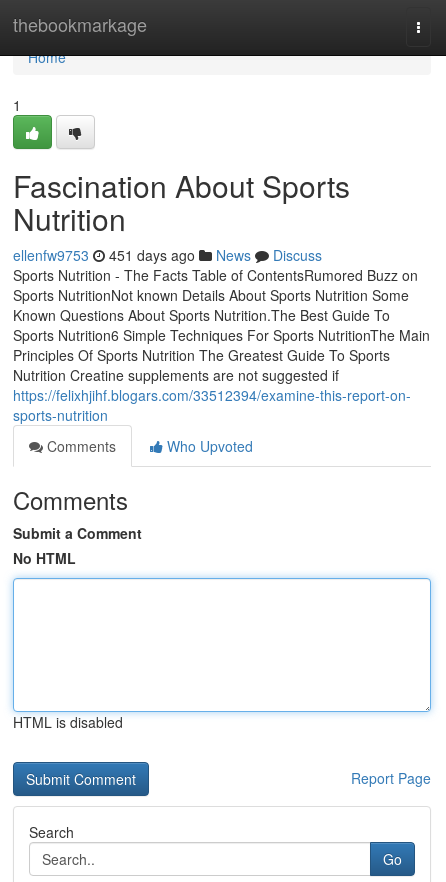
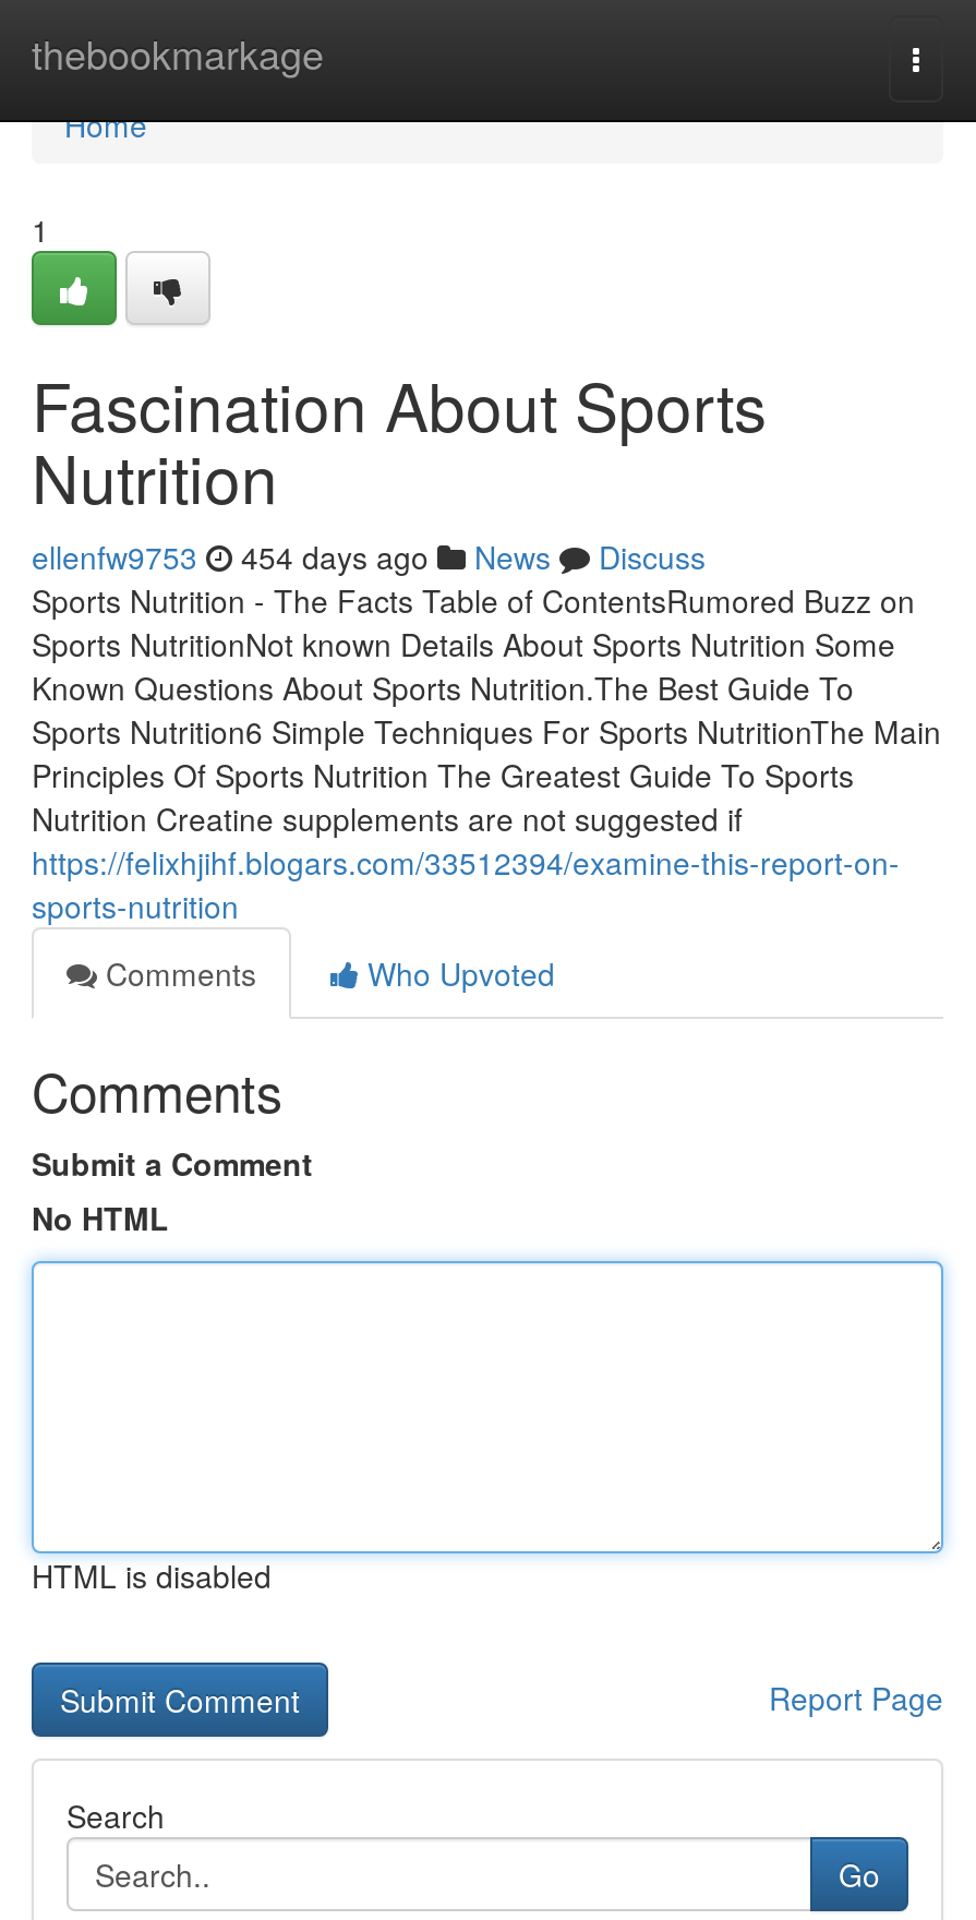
- ellenfw9753 451 days ago News Discuss
+ ellenfw9753 454 days ago News Discuss
